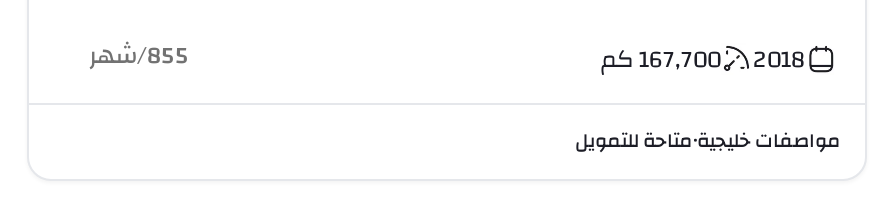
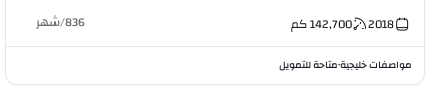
- 855 /شهر
+ 836 /شهر

- 2018 167,700 كم
+ 2018 142,700 كم
